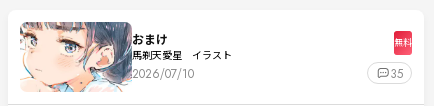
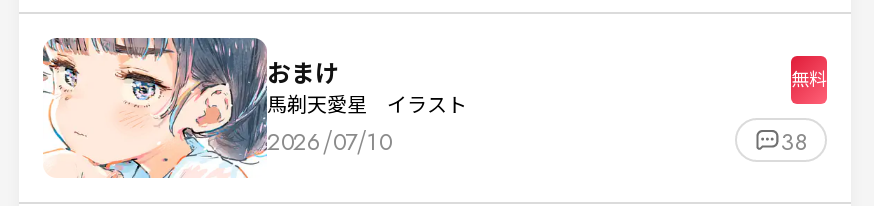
- 35
+ 38
